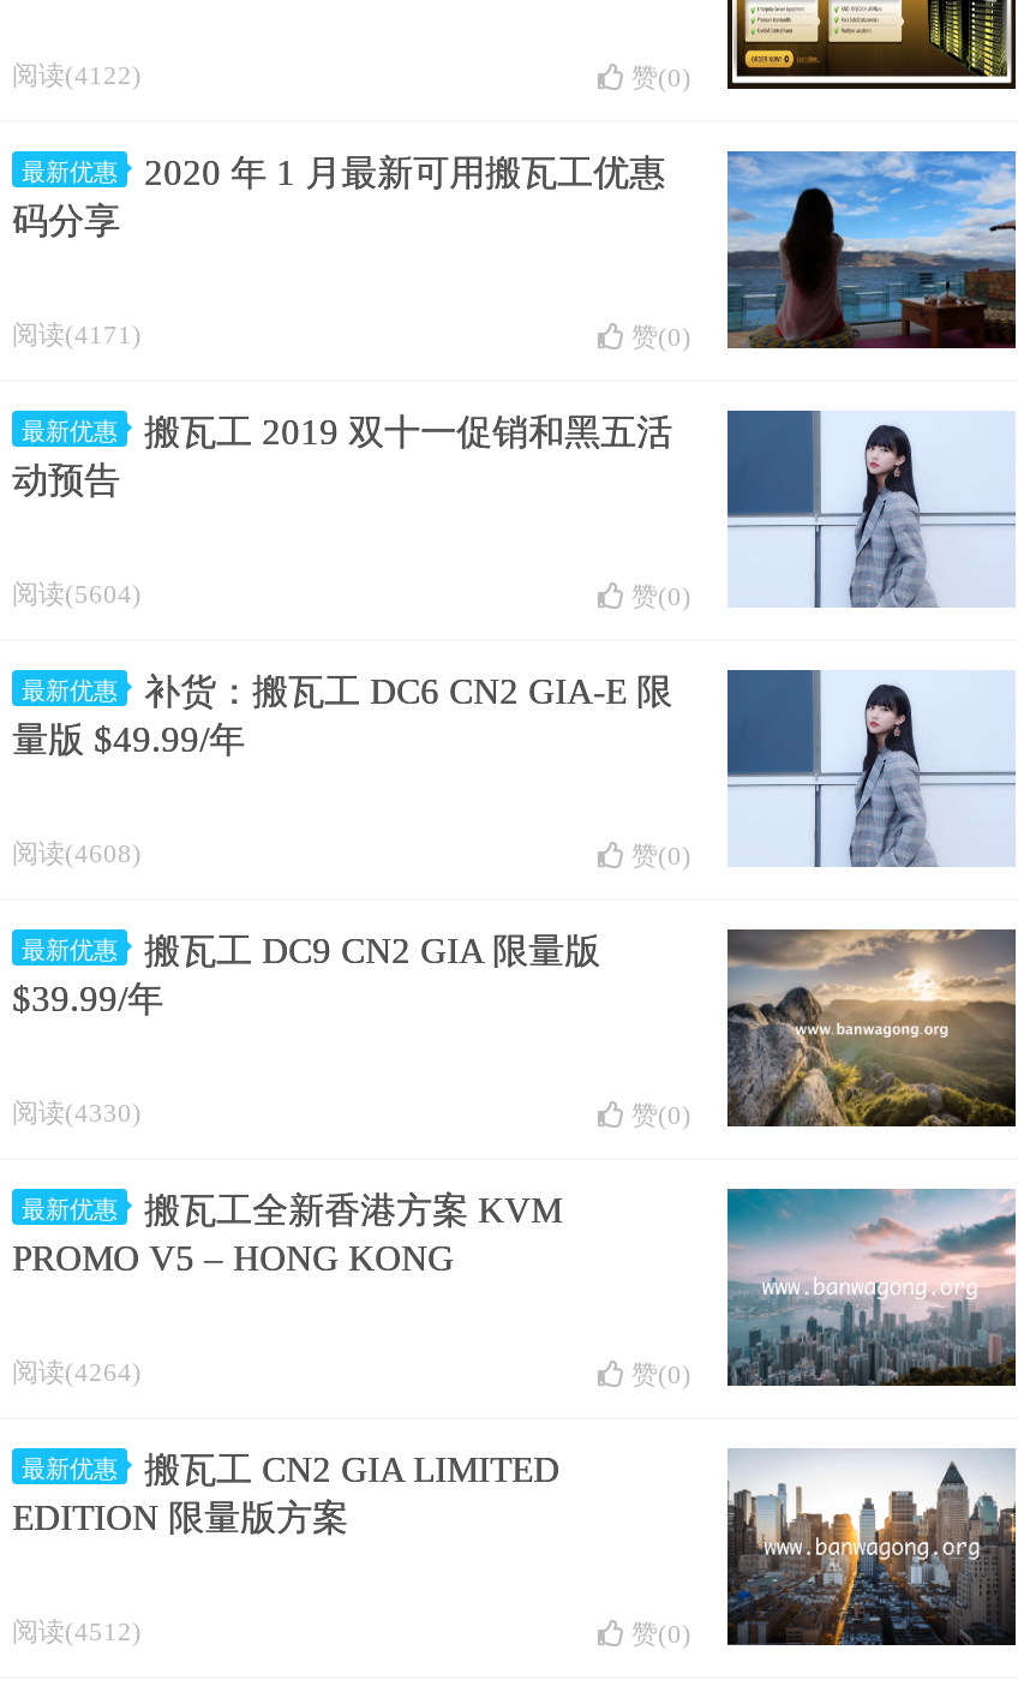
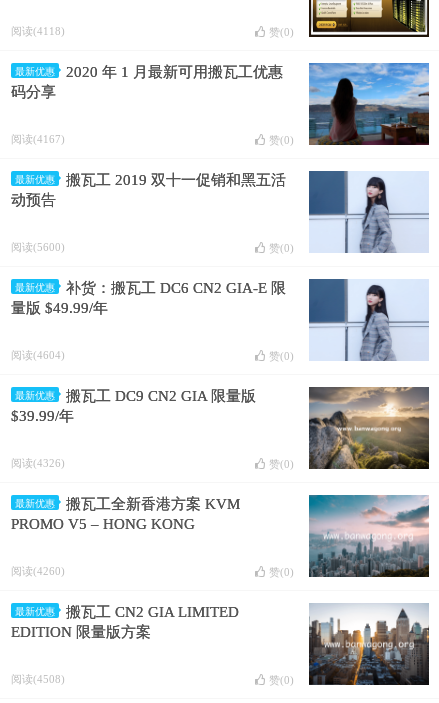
- 阅读(4122)
+ 阅读(4118)

- 阅读(4171)
+ 阅读(4167)

- 阅读(5604)
+ 阅读(5600)

- 阅读(4608)
+ 阅读(4604)

- 阅读(4330)
+ 阅读(4326)

- 阅读(4264)
+ 阅读(4260)

- 阅读(4512)
+ 阅读(4508)
